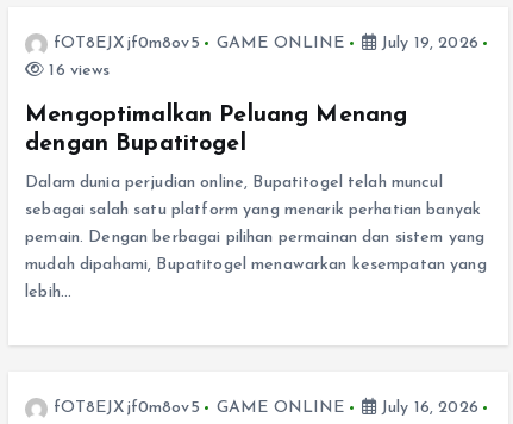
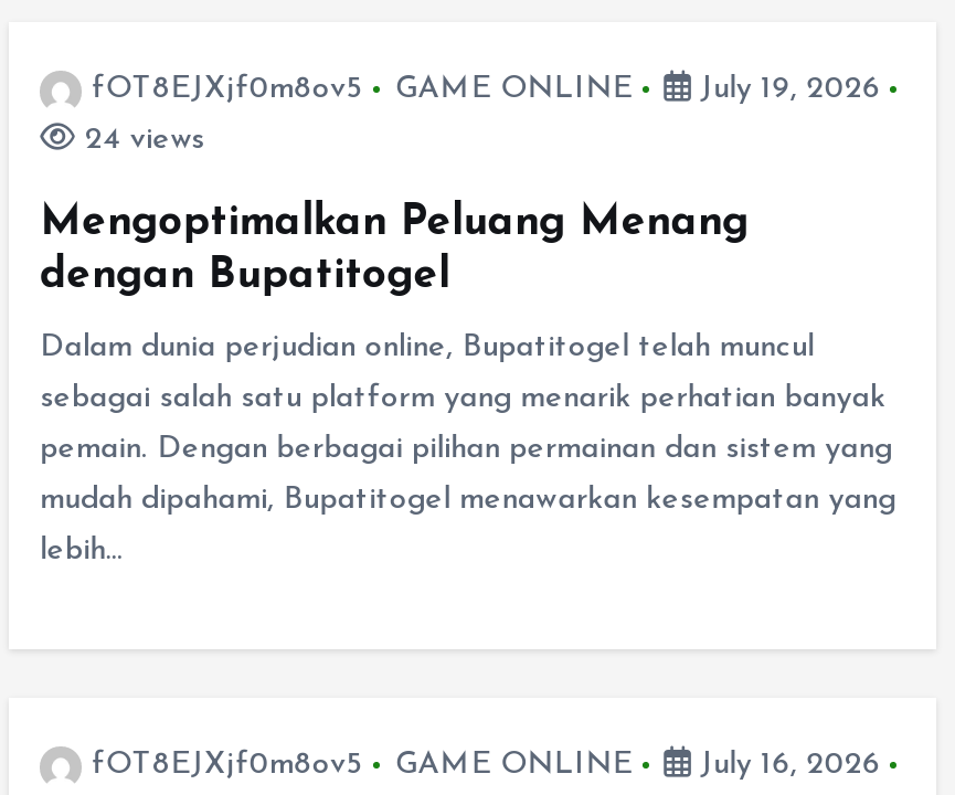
- 16 views
+ 24 views
